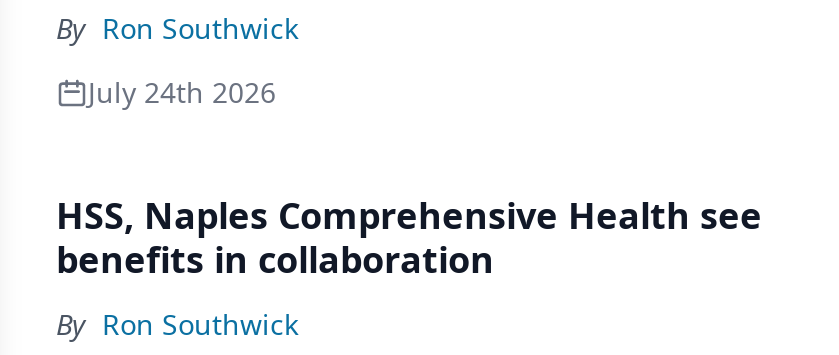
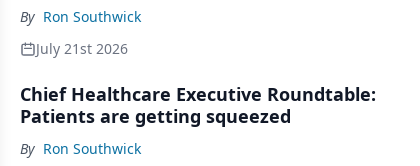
- July 24th 2026
+ July 21st 2026

- HSS, Naples Comprehensive Health see
- benefits in collaboration
+ Chief Healthcare Executive Roundtable:
+ Patients are getting squeezed
